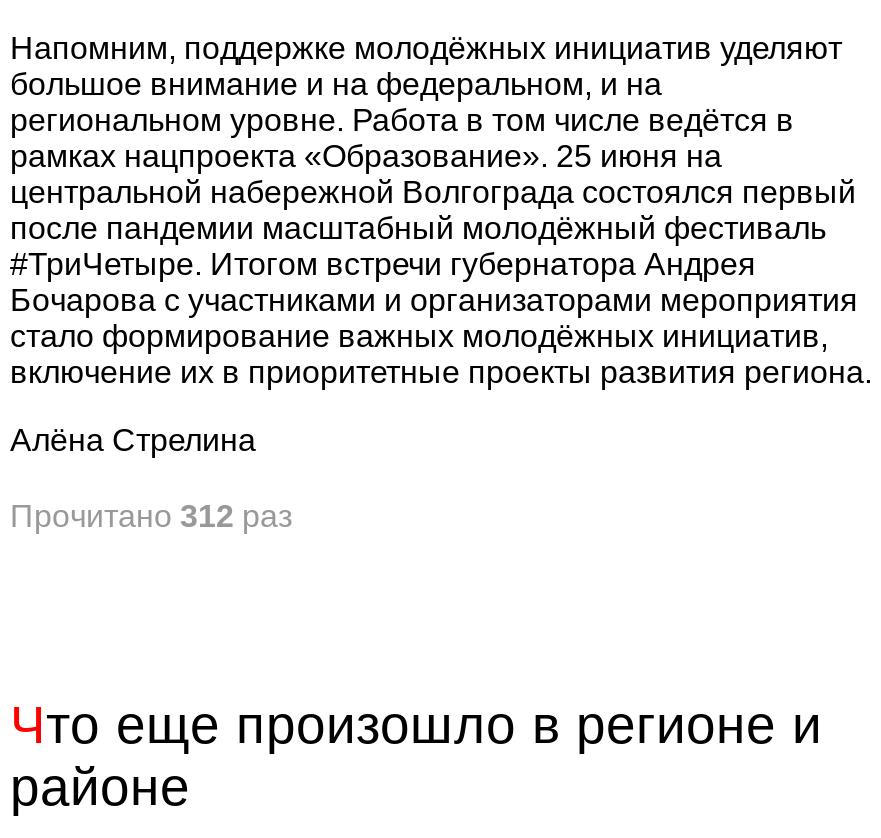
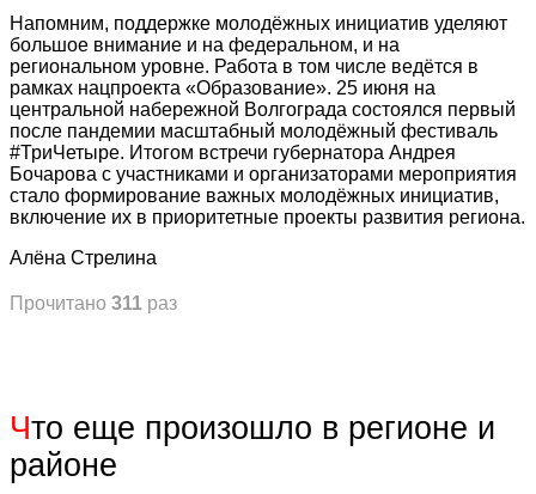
- Прочитано 312 раз
+ Прочитано 311 раз
